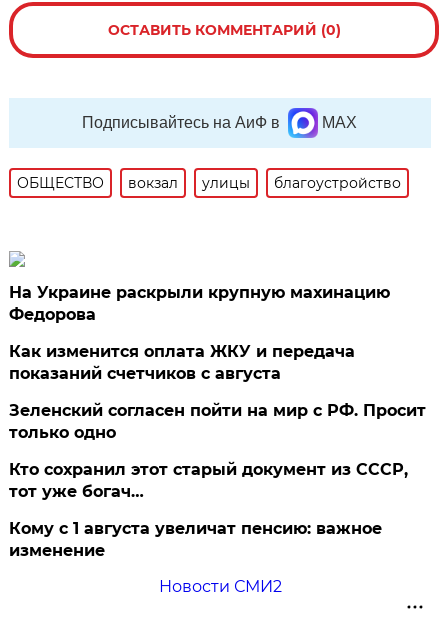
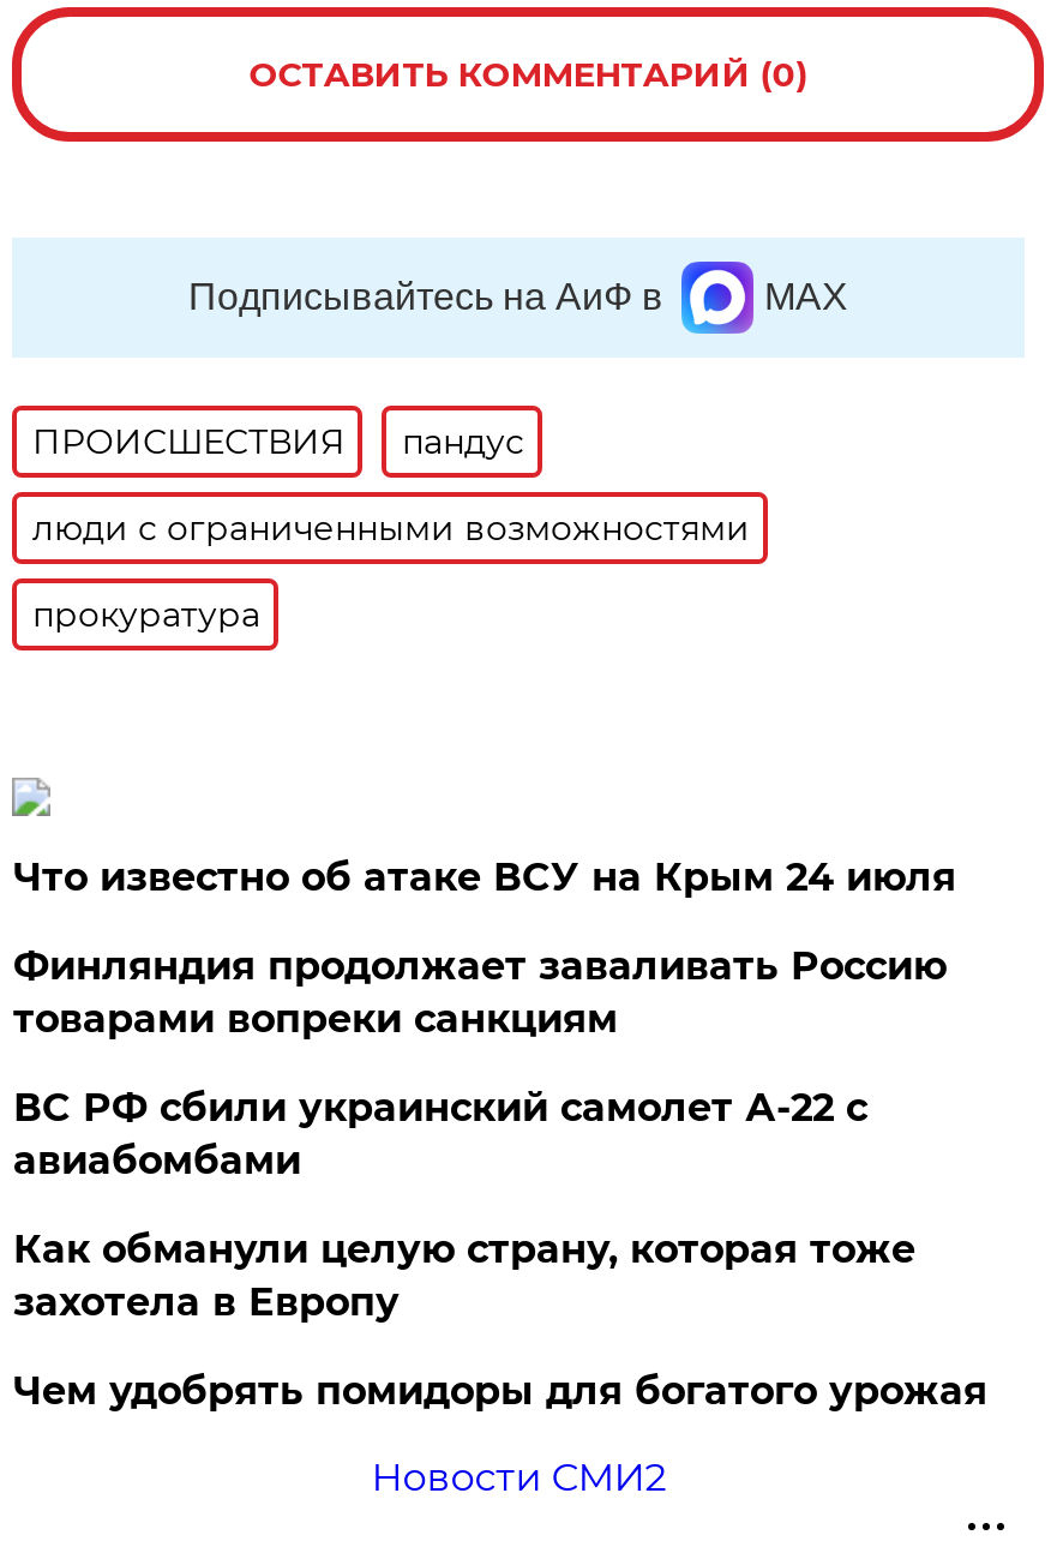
- ОБЩЕСТВО
- вокзал
- улицы
- благоустройство
+ ПРОИСШЕСТВИЯ
+ пандус
+ люди с ограниченными возможностями
+ прокуратура

- На Украине раскрыли крупную махинацию
- Федорова
- Как изменится оплата ЖКУ и передача
- показаний счетчиков с августа
- Зеленский согласен пойти на мир с РФ. Просит
- только одно
- Кто сохранил этот старый документ из СССР,
- тот уже богач…
- Кому с 1 августа увеличат пенсию: важное
- изменение
+ Что известно об атаке ВСУ на Крым 24 июля
+ Финляндия продолжает заваливать Россию
+ товарами вопреки санкциям
+ ВС РФ сбили украинский самолет А-22 с
+ авиабомбами
+ Как обманули целую страну, которая тоже
+ захотела в Европу
+ Чем удобрять помидоры для богатого урожая
